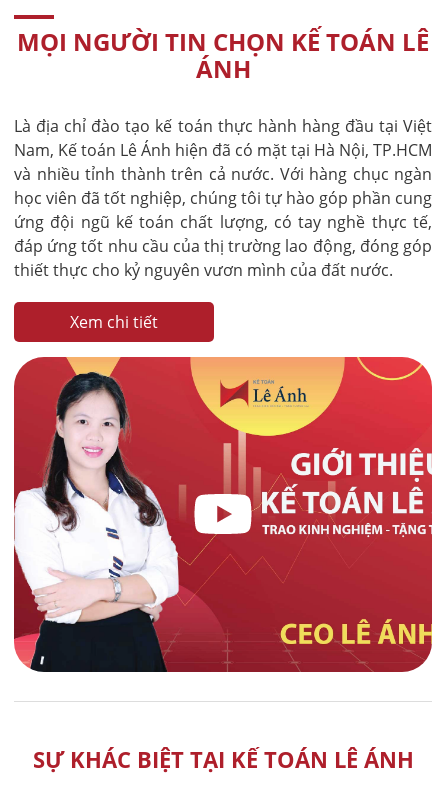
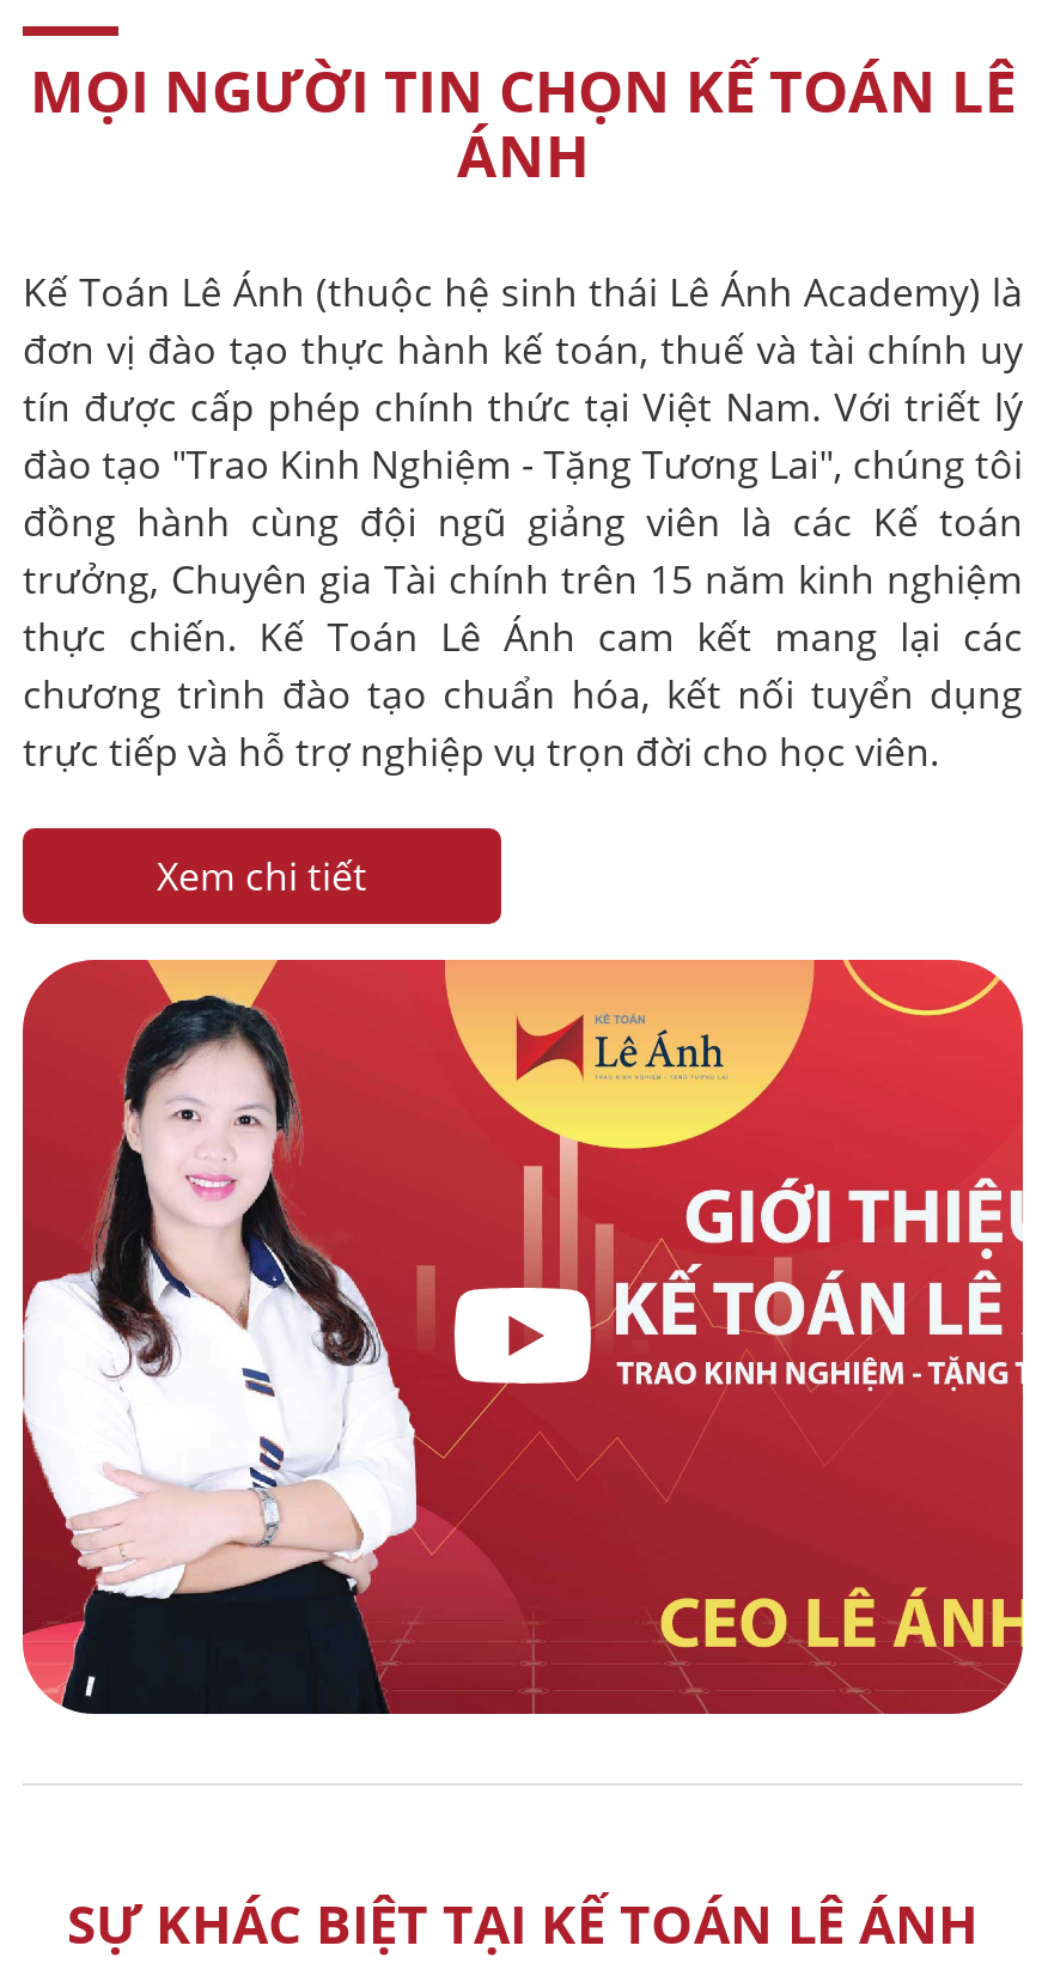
- Là địa chỉ đào tạo kế toán thực hành hàng đầu tại Việt
- Nam, Kế toán Lê Ánh hiện đã có mặt tại Hà Nội, TP.HCM
- và nhiều tỉnh thành trên cả nước. Với hàng chục ngàn
- học viên đã tốt nghiệp, chúng tôi tự hào góp phần cung
- ứng đội ngũ kế toán chất lượng, có tay nghề thực tế,
- đáp ứng tốt nhu cầu của thị trường lao động, đóng góp
- thiết thực cho kỷ nguyên vươn mình của đất nước.
+ Kế Toán Lê Ánh (thuộc hệ sinh thái Lê Ánh Academy) là
+ đơn vị đào tạo thực hành kế toán, thuế và tài chính uy
+ tín được cấp phép chính thức tại Việt Nam. Với triết lý
+ đào tạo "Trao Kinh Nghiệm - Tặng Tương Lai", chúng tôi
+ đồng hành cùng đội ngũ giảng viên là các Kế toán
+ trưởng, Chuyên gia Tài chính trên 15 năm kinh nghiệm
+ thực chiến. Kế Toán Lê Ánh cam kết mang lại các
+ chương trình đào tạo chuẩn hóa, kết nối tuyển dụng
+ trực tiếp và hỗ trợ nghiệp vụ trọn đời cho học viên.
